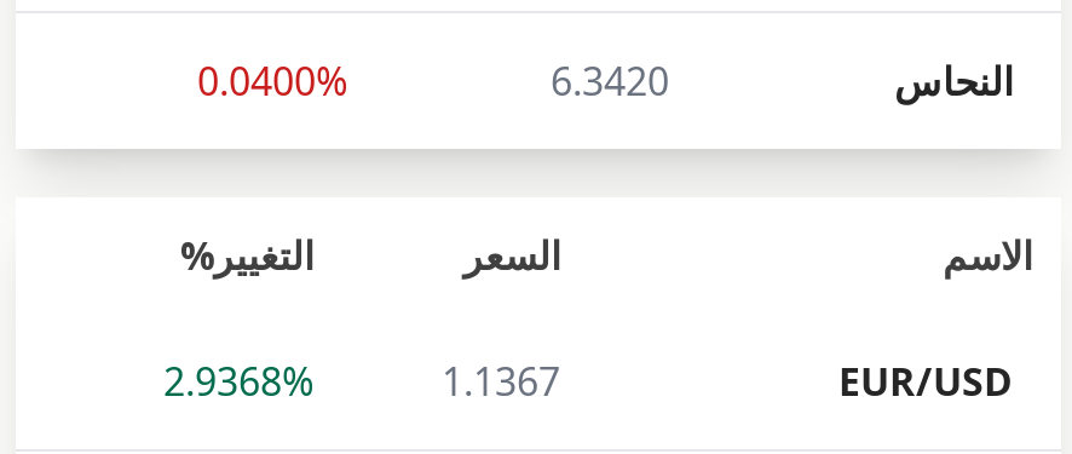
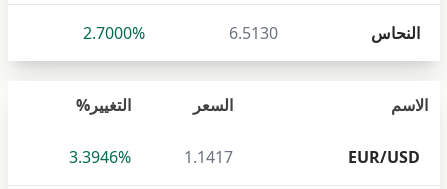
- 0.0400%
+ 2.7000%

- 6.3420
+ 6.5130

- 2.9368%
+ 3.3946%

- 1.1367
+ 1.1417
